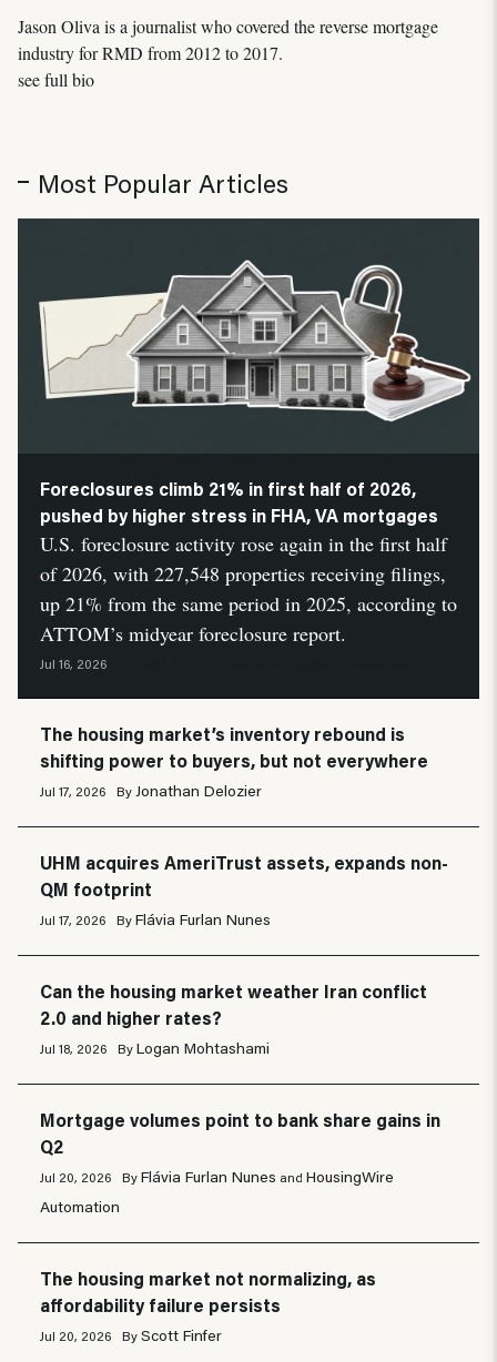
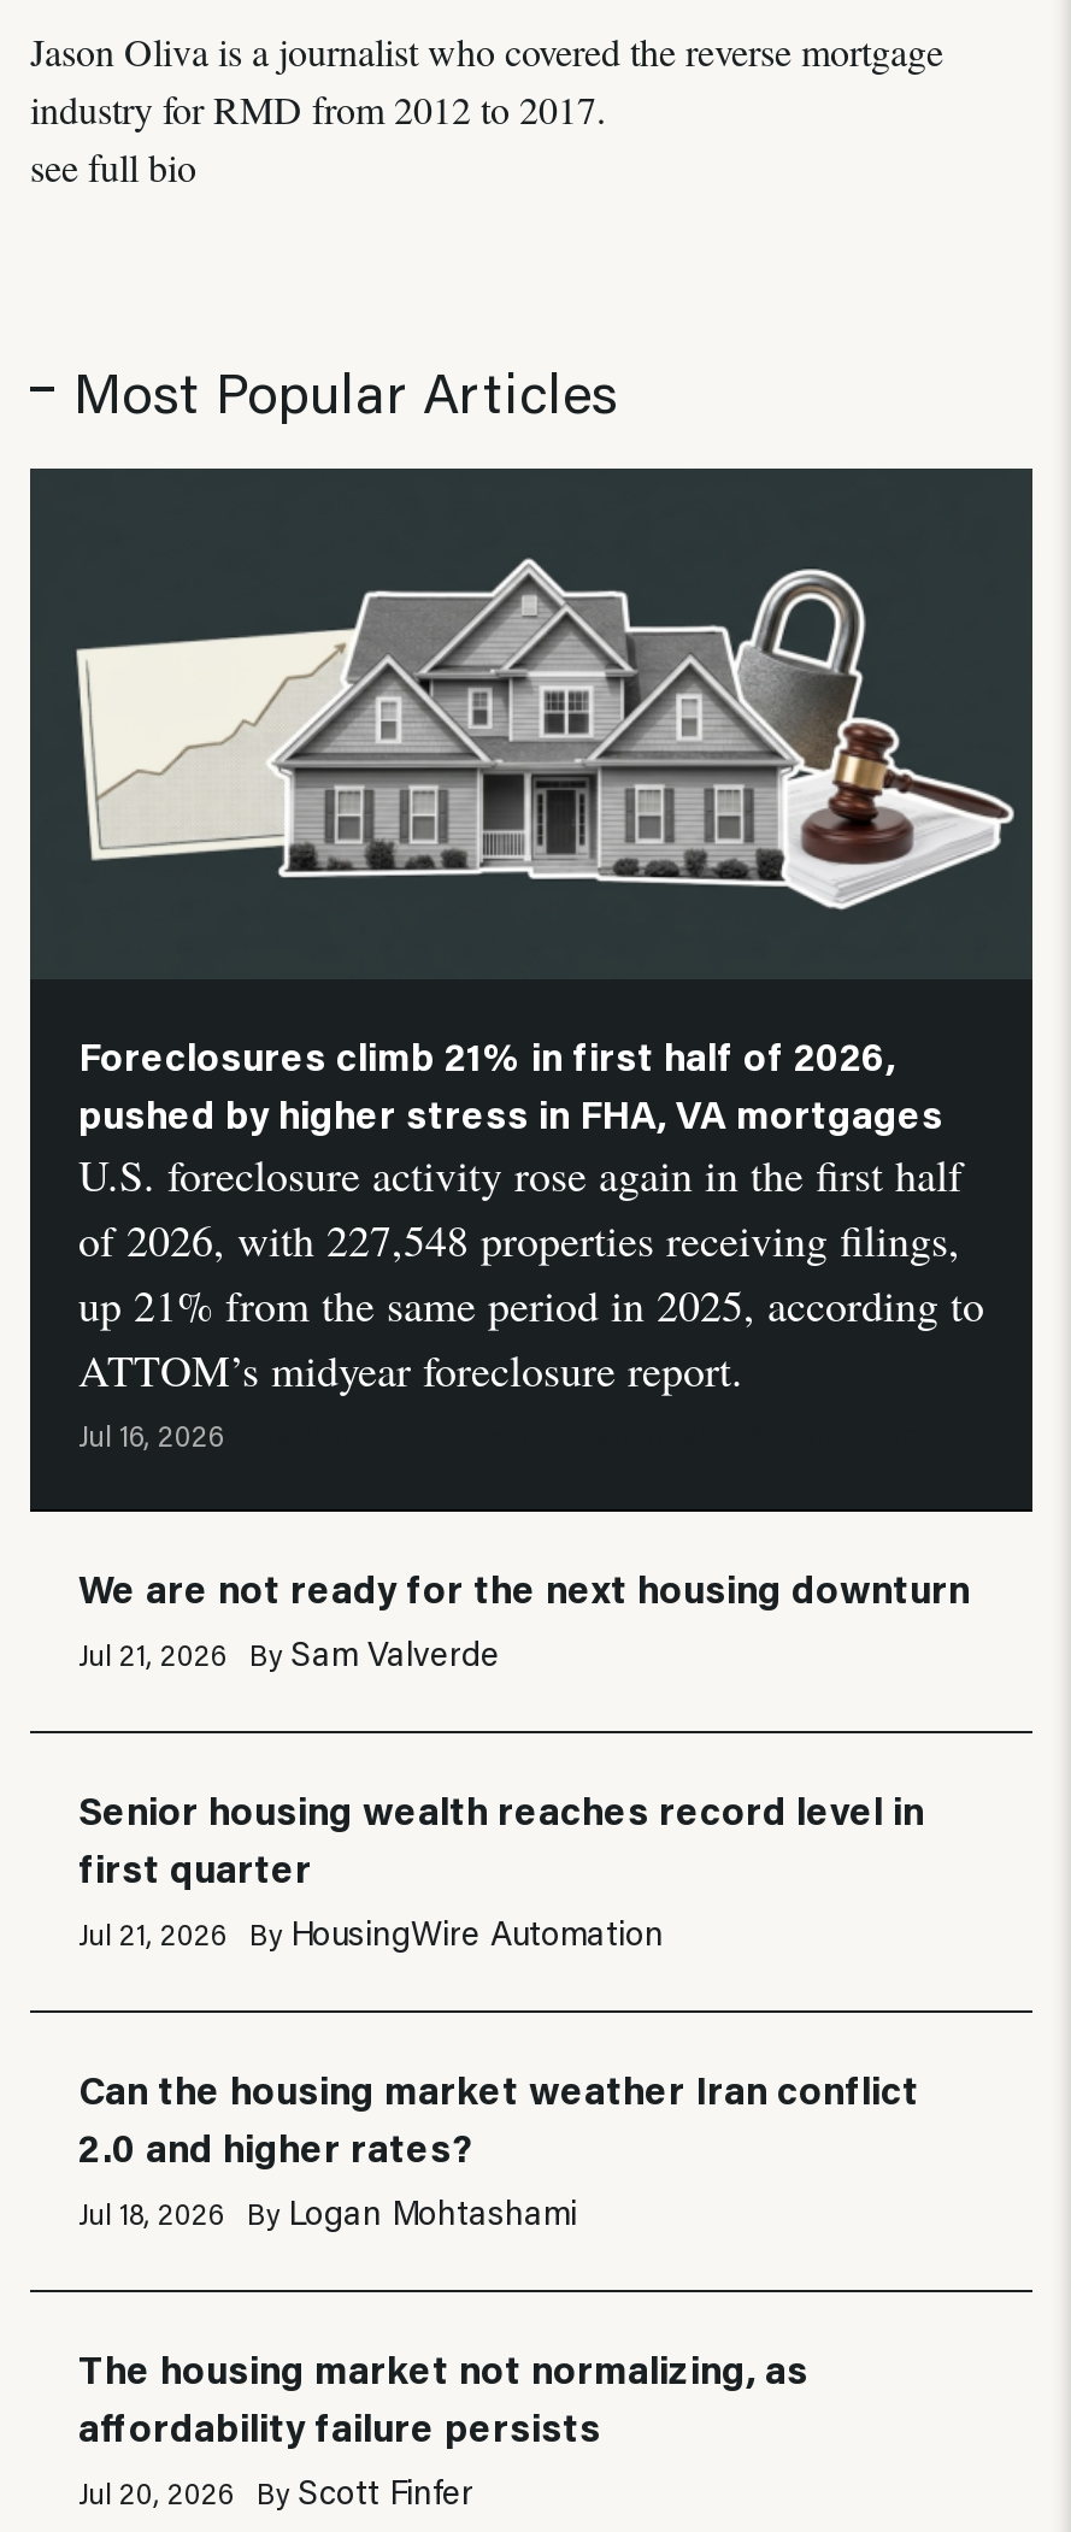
- The housing market’s inventory rebound is
- shifting power to buyers, but not everywhere
- Jul 17, 2026
- By Jonathan Delozier
+ We are not ready for the next housing downturn
+ Jul 21, 2026
+ By Sam Valverde

- UHM acquires AmeriTrust assets, expands non-
- QM footprint
- Jul 17, 2026
- By Flávia Furlan Nunes
+ Senior housing wealth reaches record level in
+ first quarter
+ Jul 21, 2026
+ By HousingWire Automation

- Mortgage volumes point to bank share gains in
- Q2
- Jul 20, 2026
- By Flávia Furlan Nunes and HousingWire
- Automation
